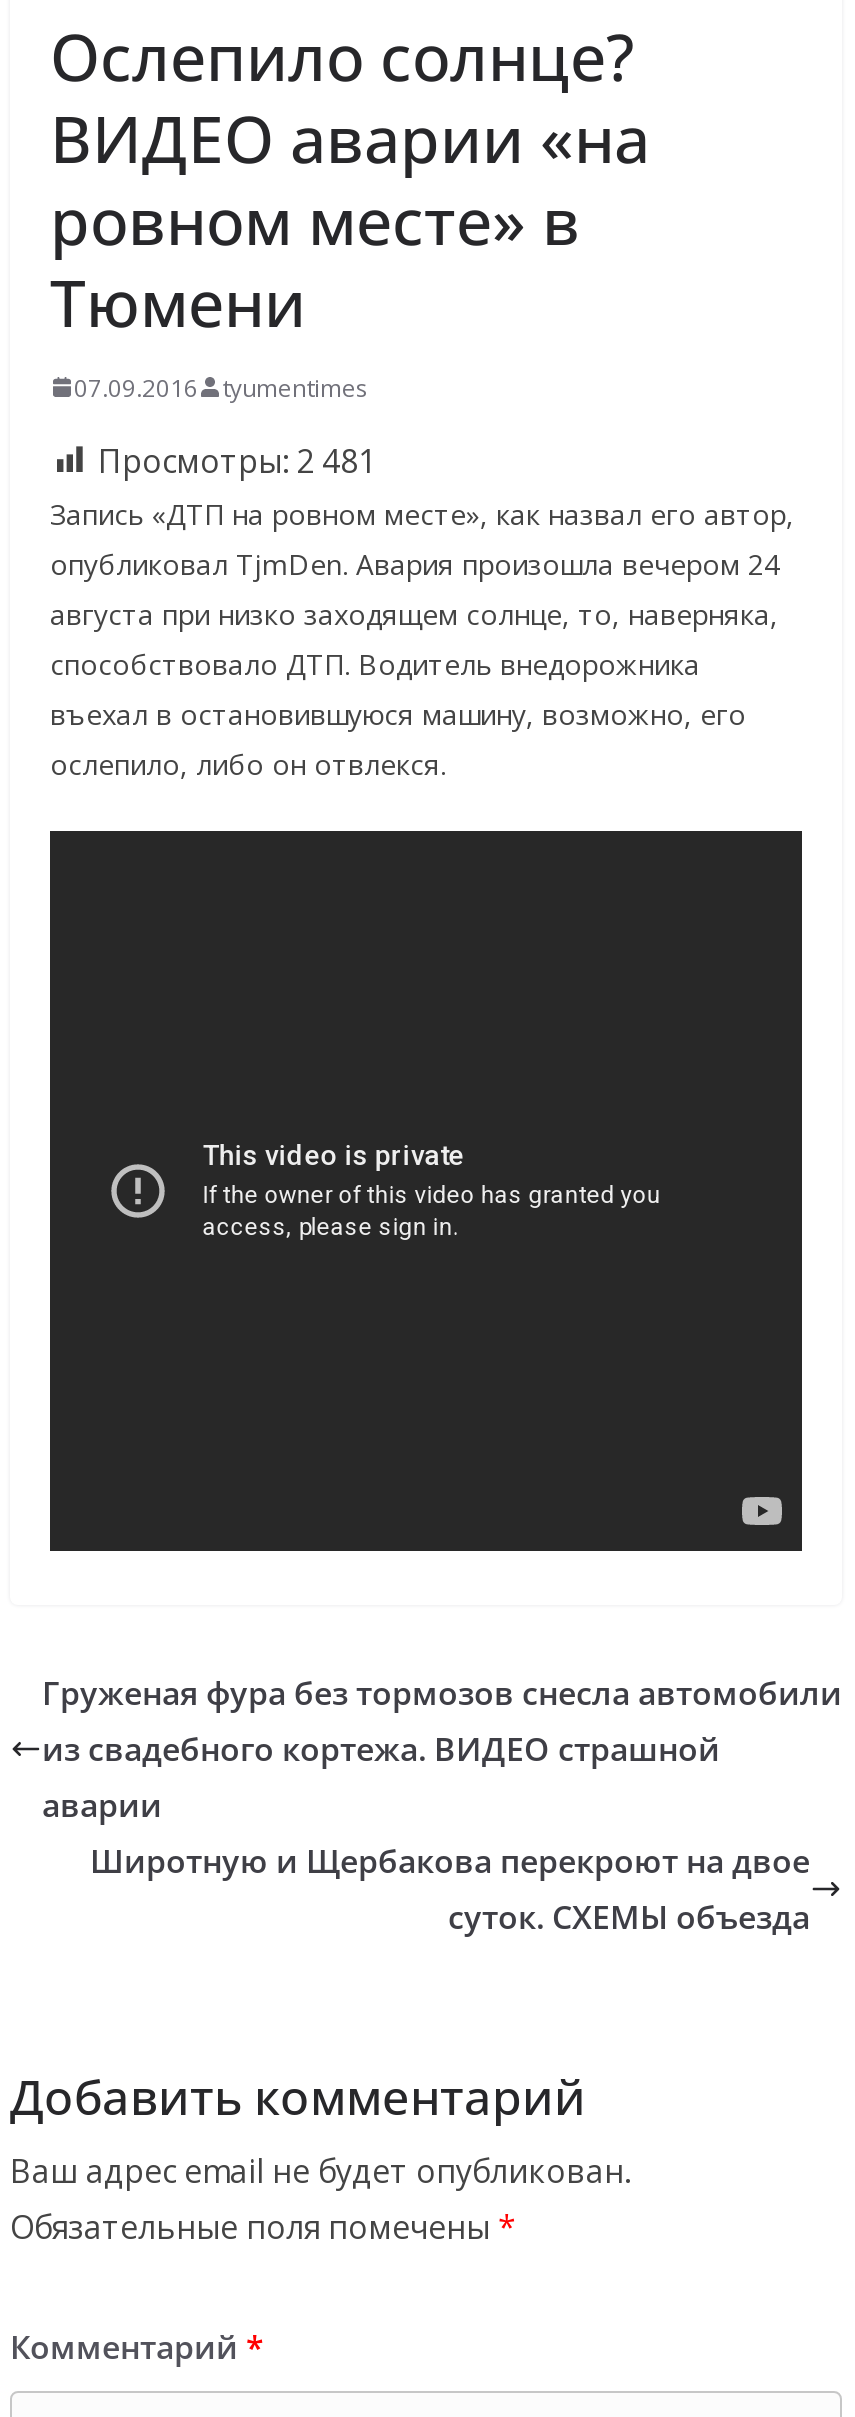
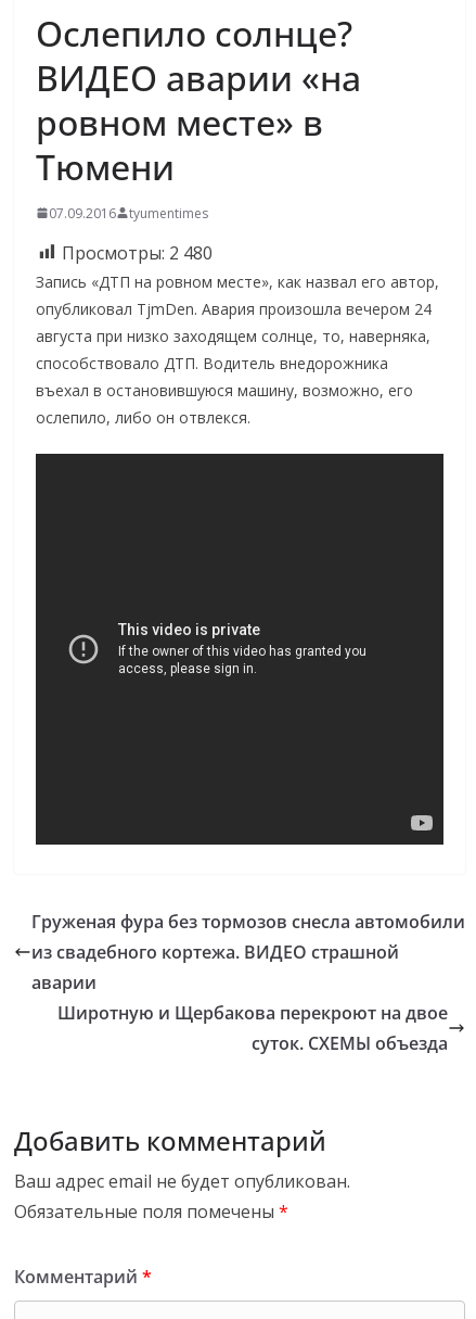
- Просмотры: 2 481
+ Просмотры: 2 480
